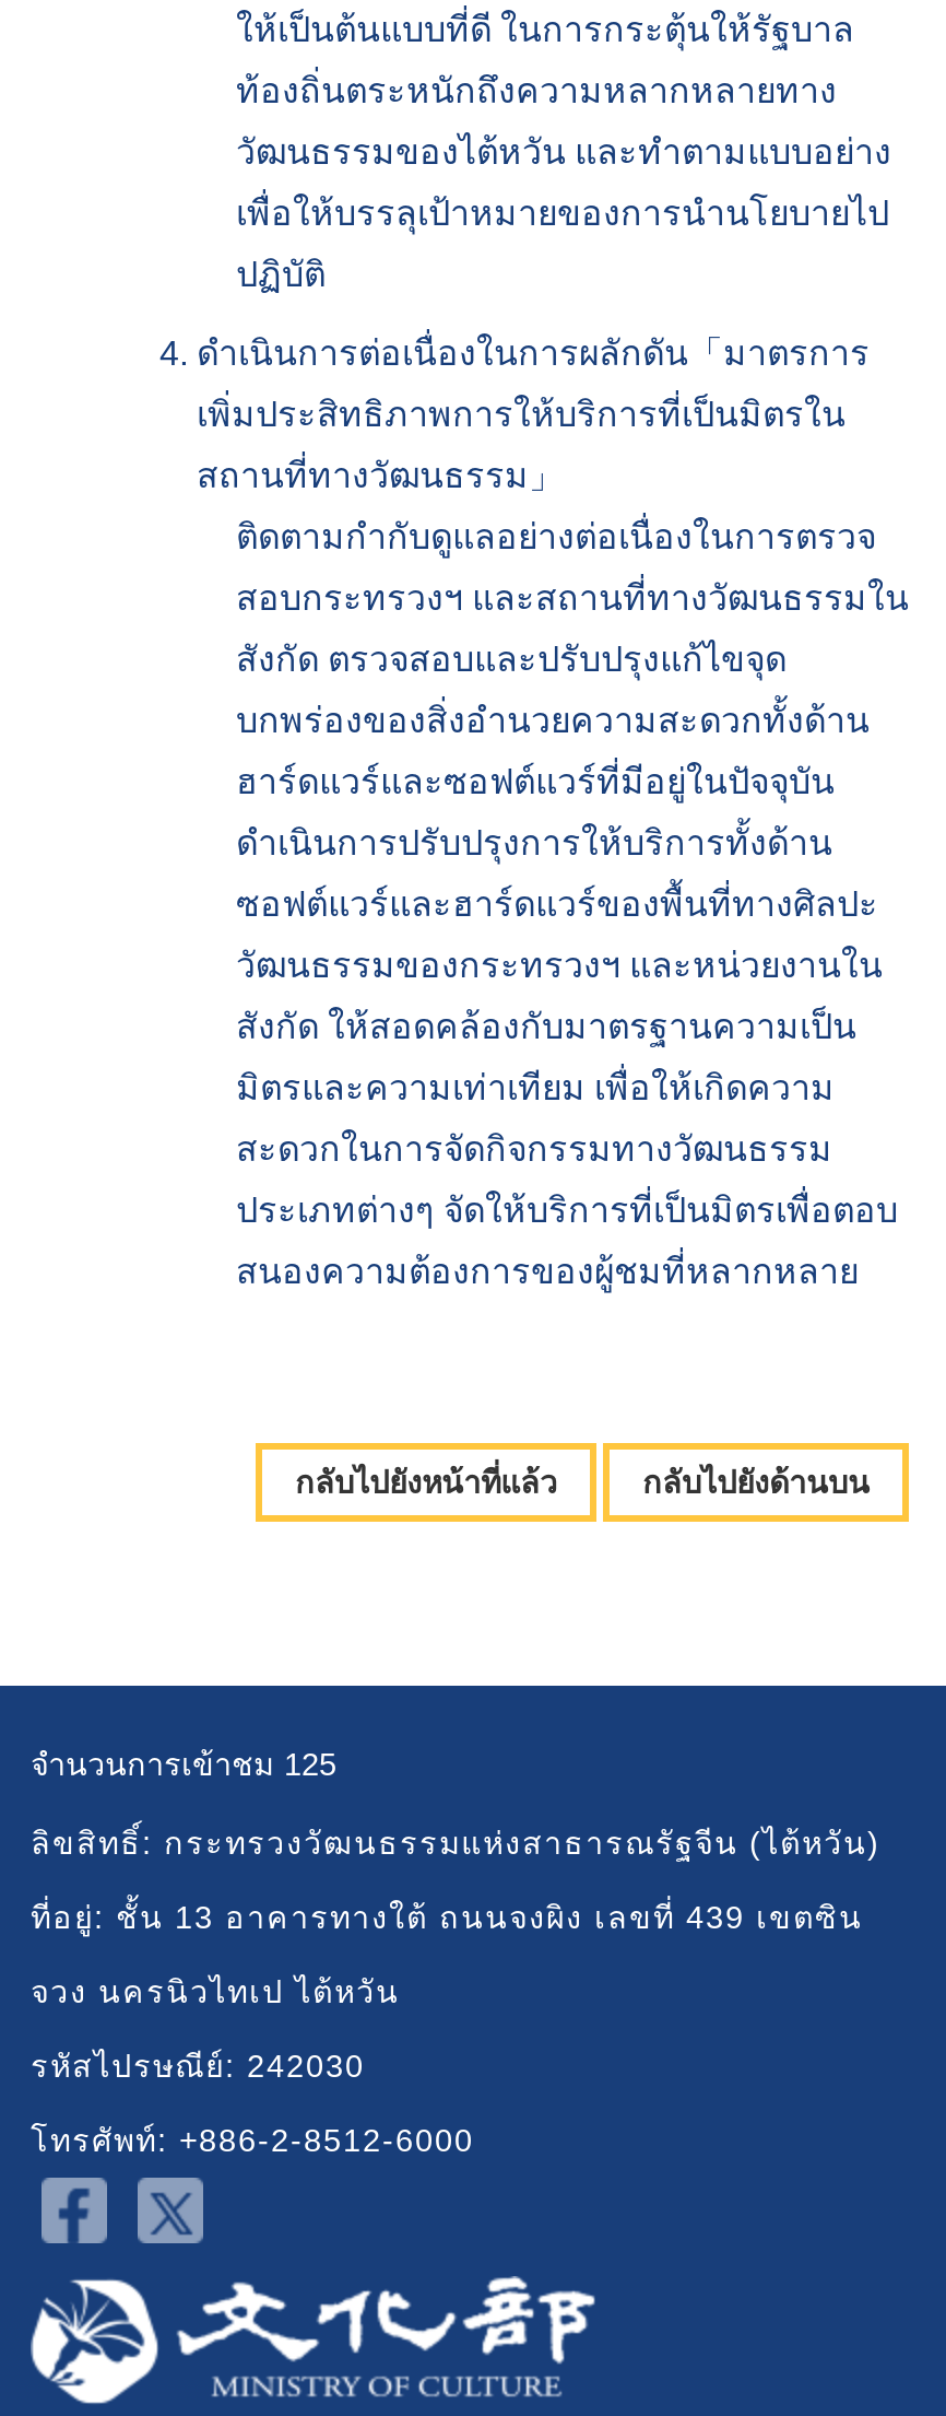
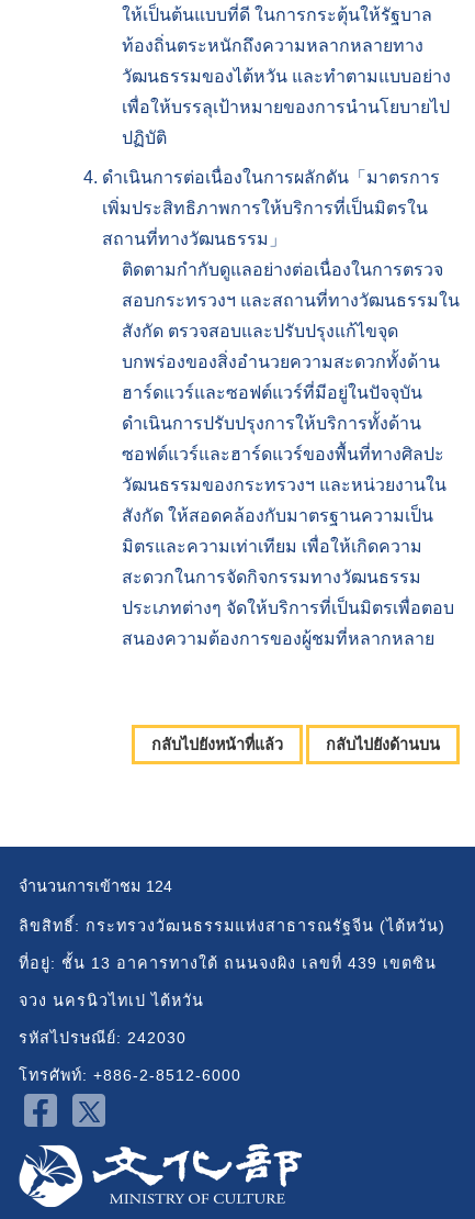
- จำนวนการเข้าชม 125
+ จำนวนการเข้าชม 124
